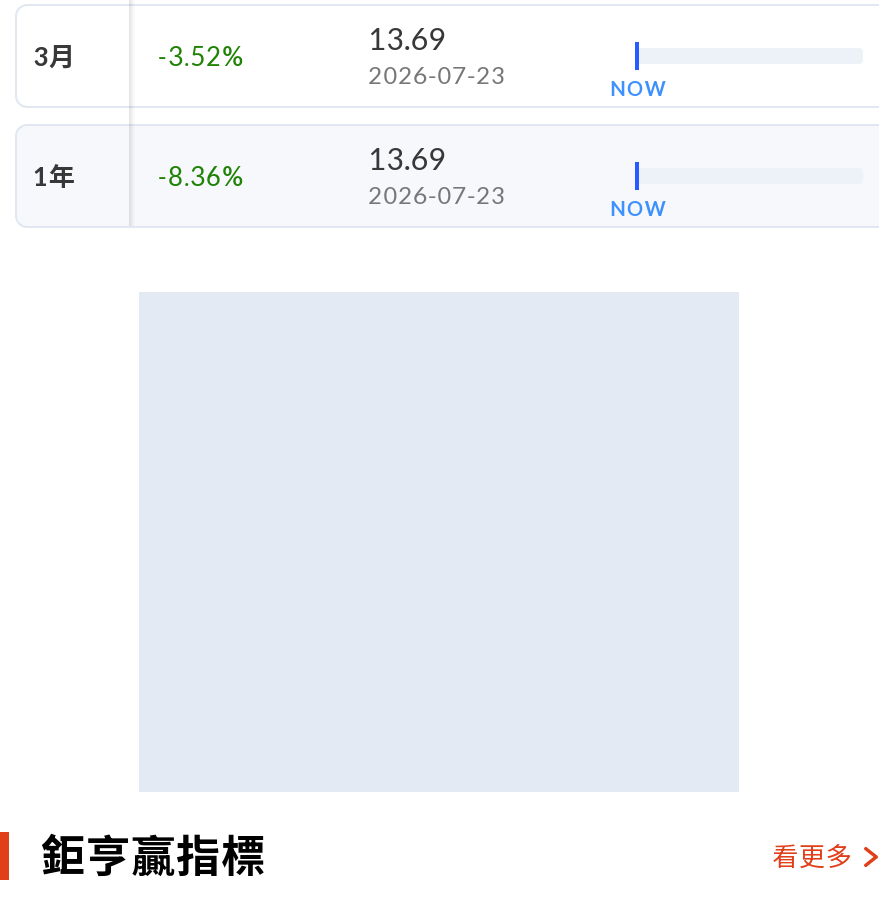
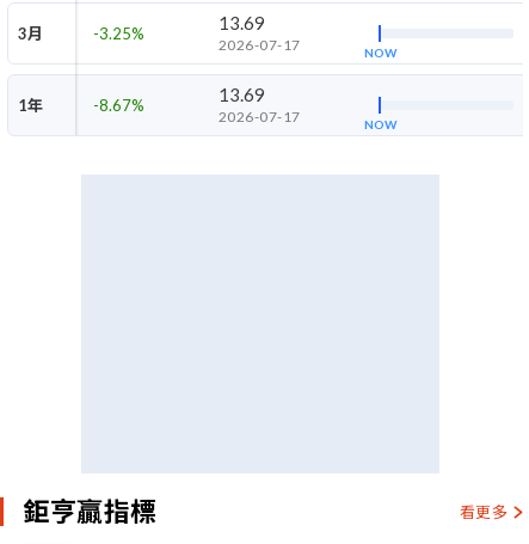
- -3.52%
+ -3.25%

- 2026-07-23
+ 2026-07-17

- -8.36%
+ -8.67%

- 2026-07-23
+ 2026-07-17
